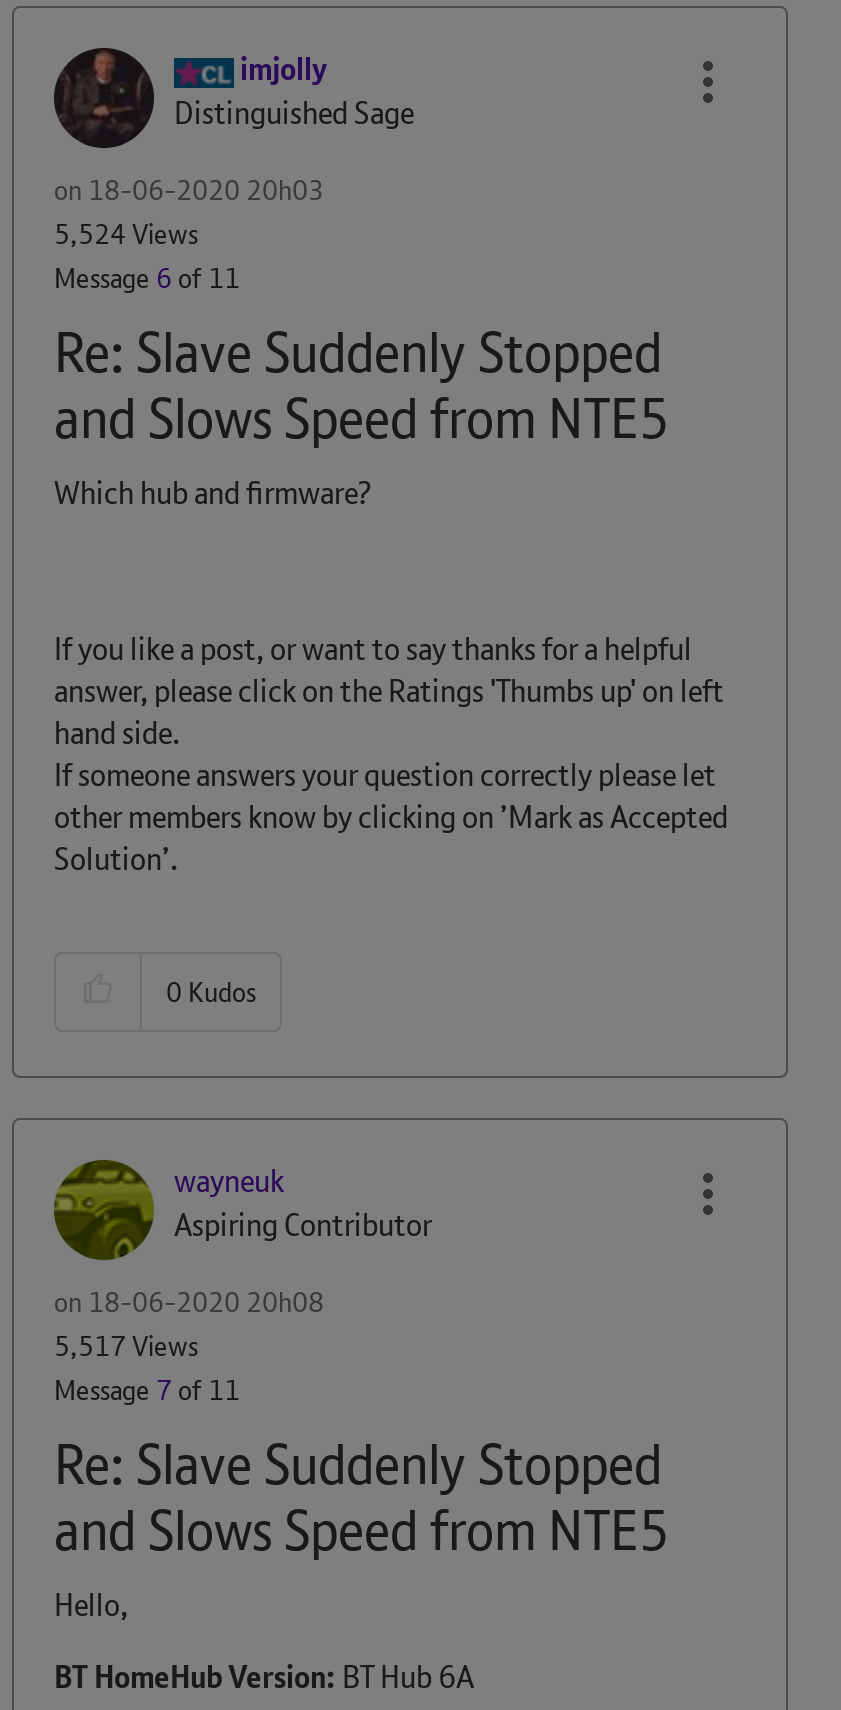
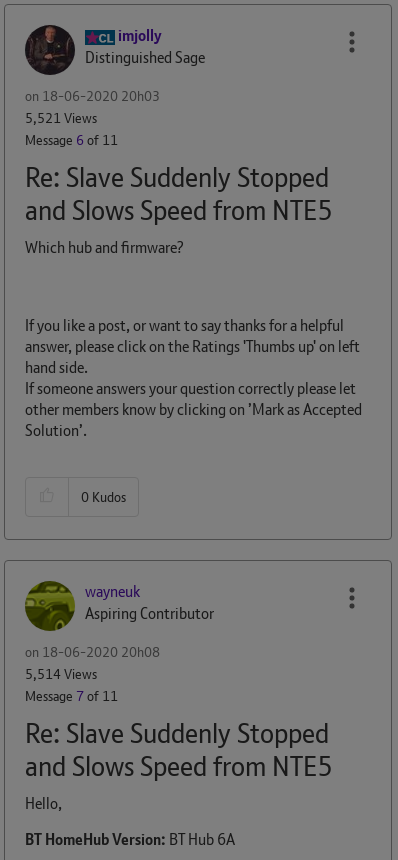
- 5,524 Views
+ 5,521 Views

- 5,517 Views
+ 5,514 Views
